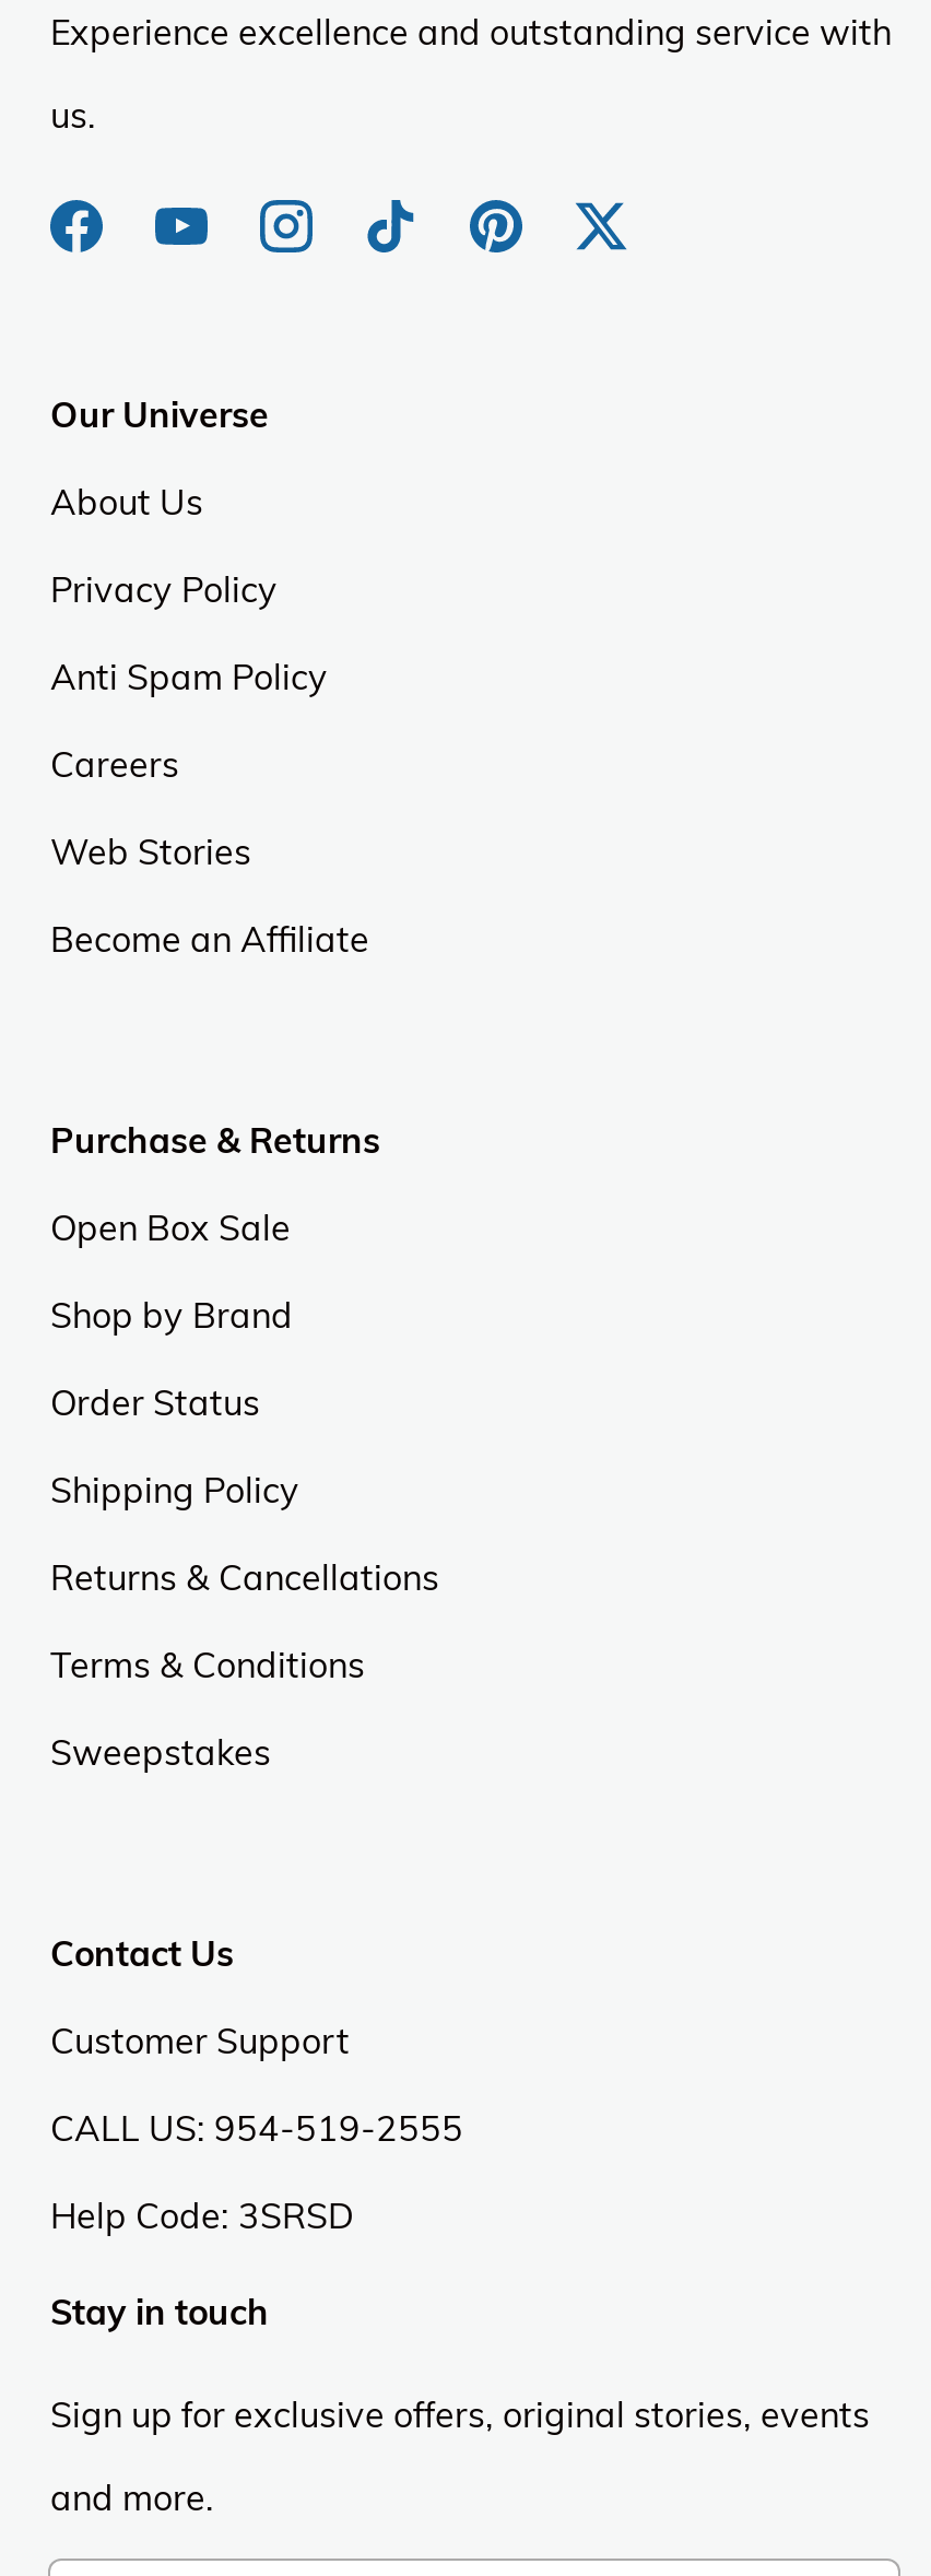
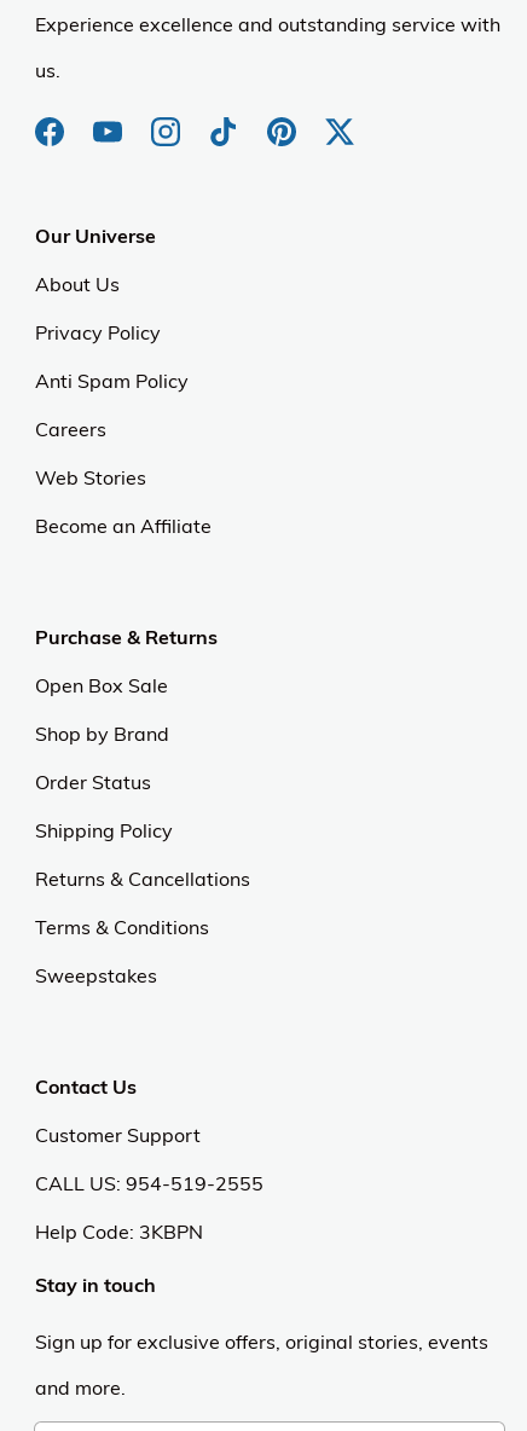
- Help Code: 3SRSD
+ Help Code: 3KBPN
